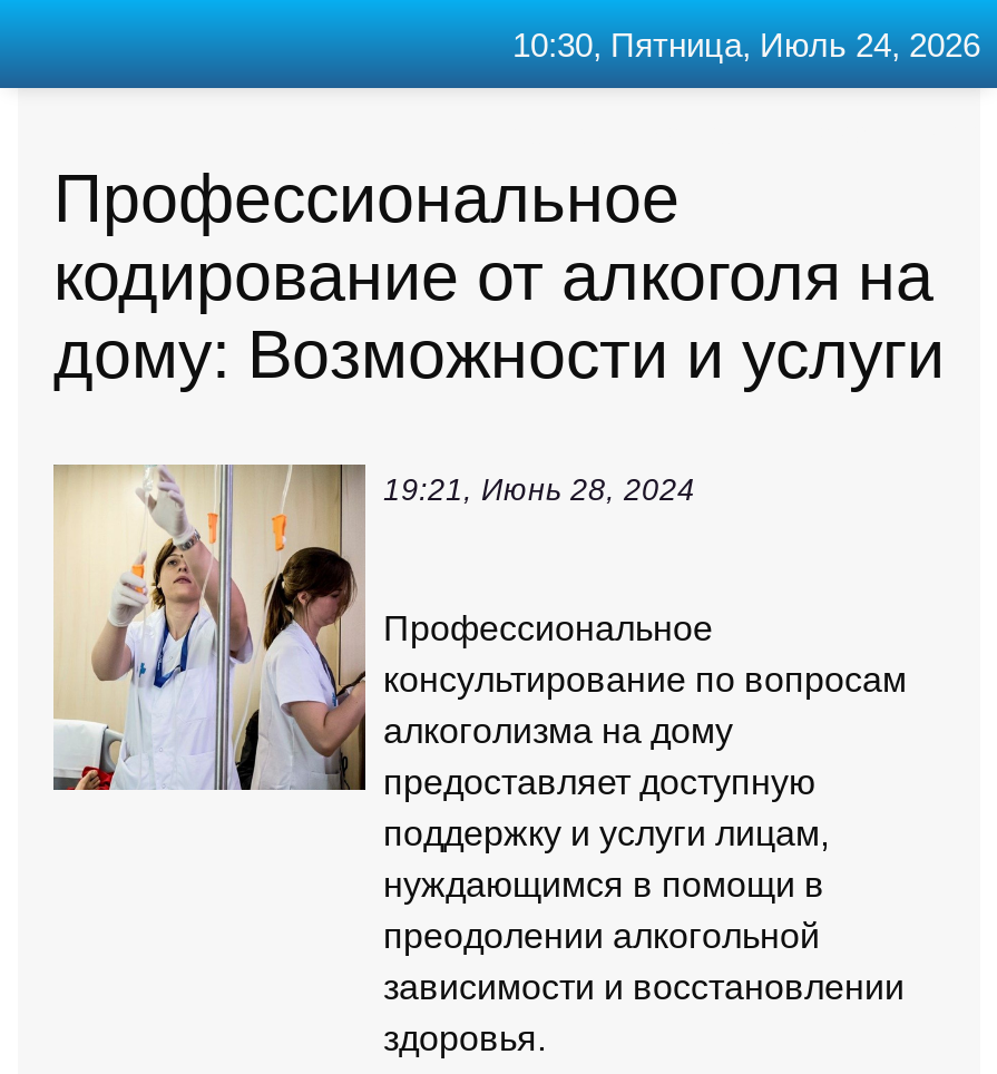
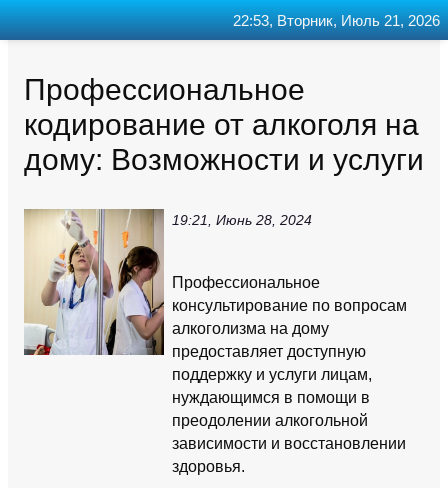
- 10:30, Пятница, Июль 24, 2026
+ 22:53, Вторник, Июль 21, 2026
